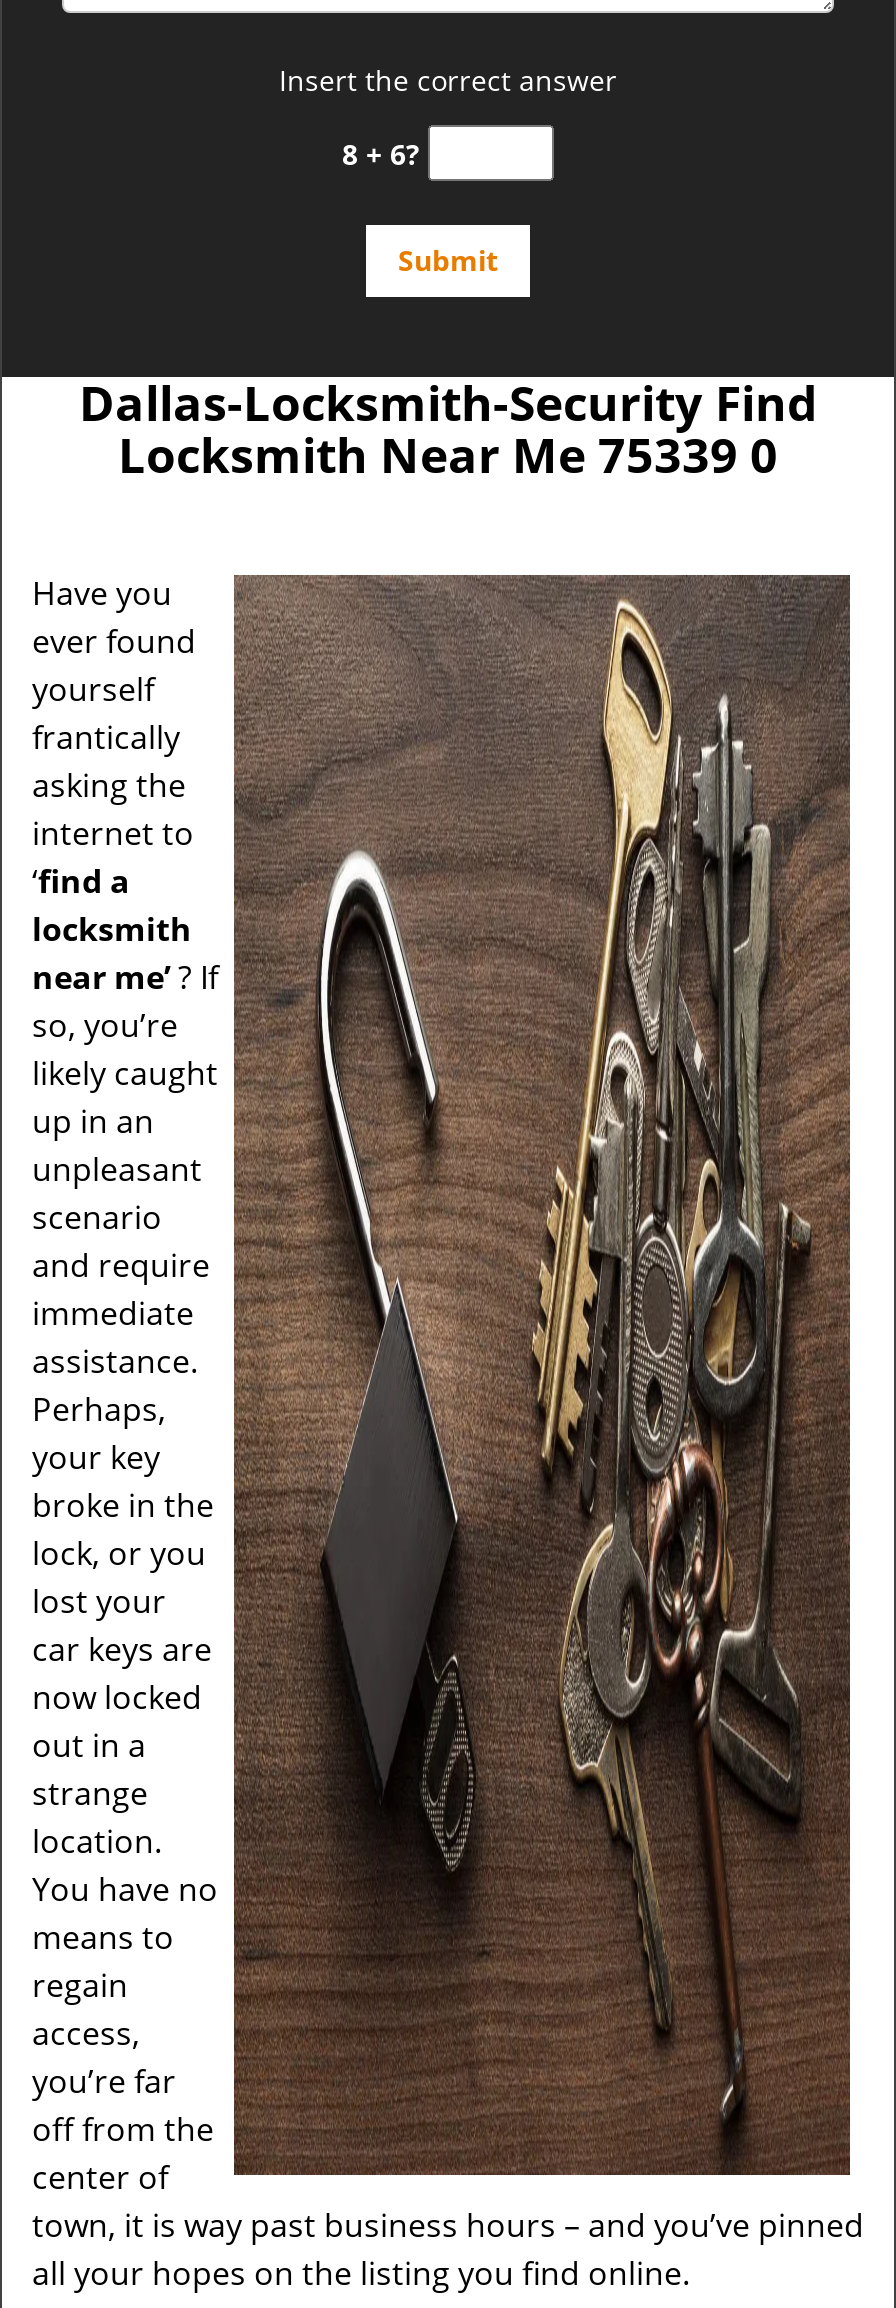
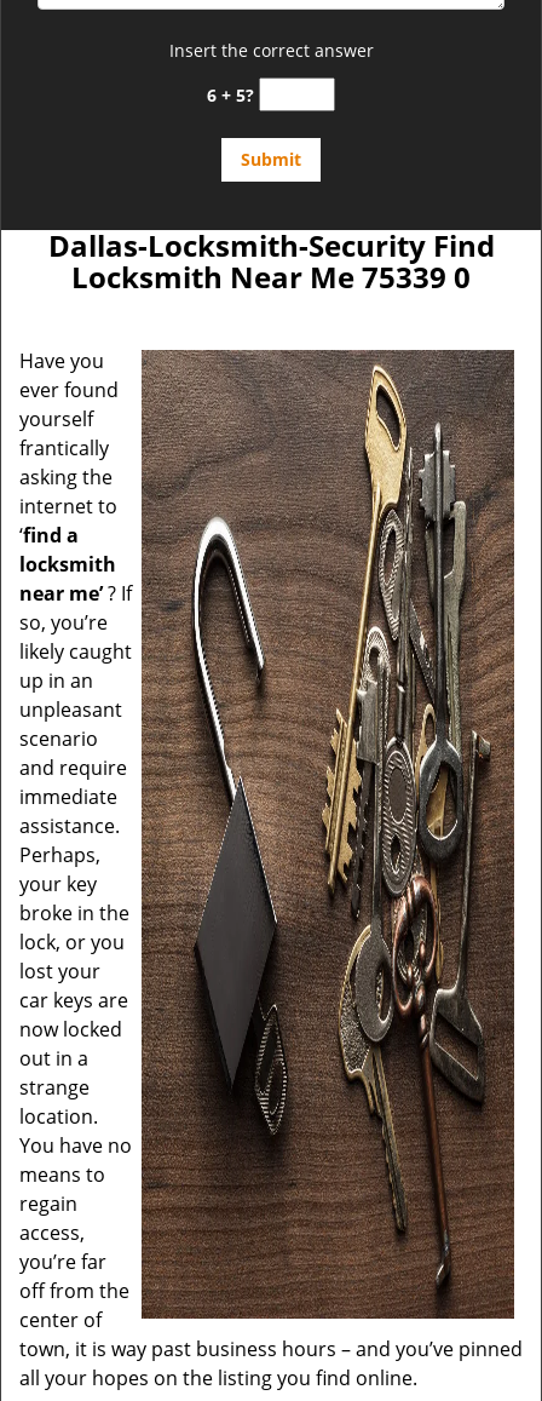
- 8 + 6?
+ 6 + 5?
